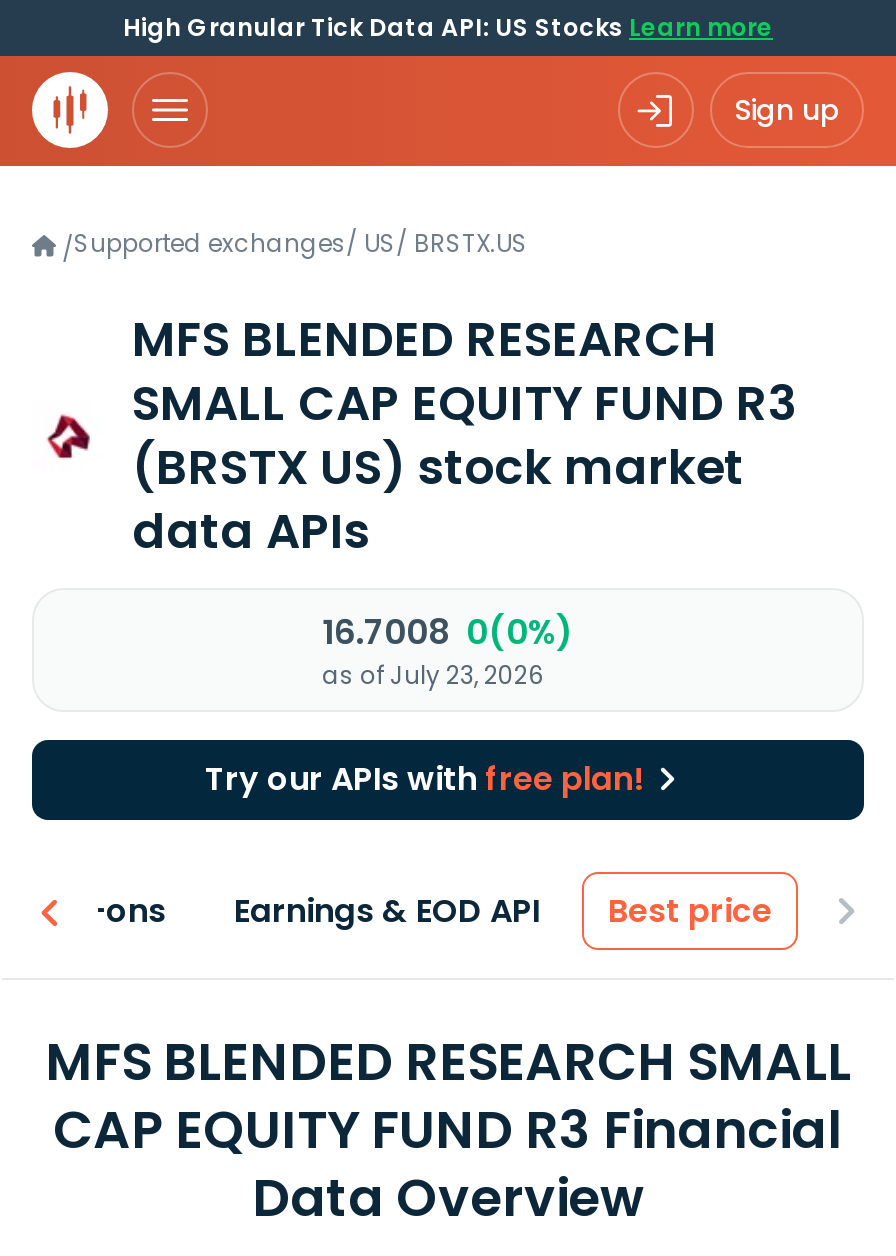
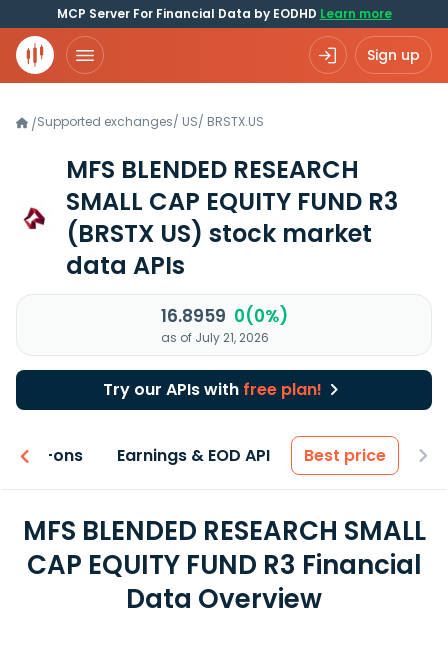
- High Granular Tick Data API: US Stocks Learn more
+ MCP Server For Financial Data by EODHD Learn more

- 16.7008 0(0%)
+ 16.8959 0(0%)

- as of July 23, 2026
+ as of July 21, 2026
